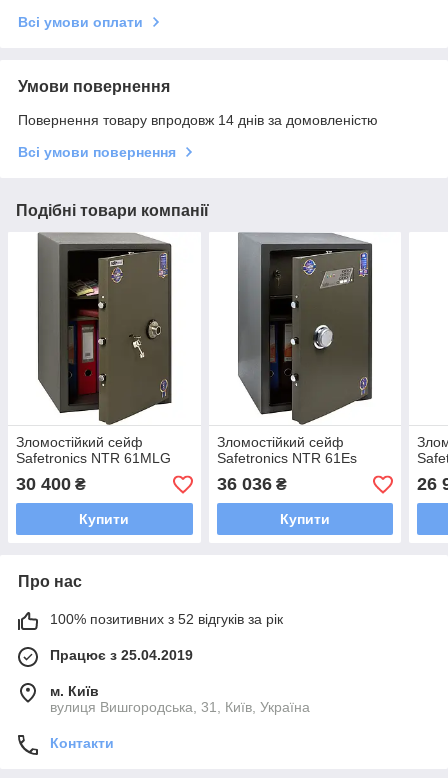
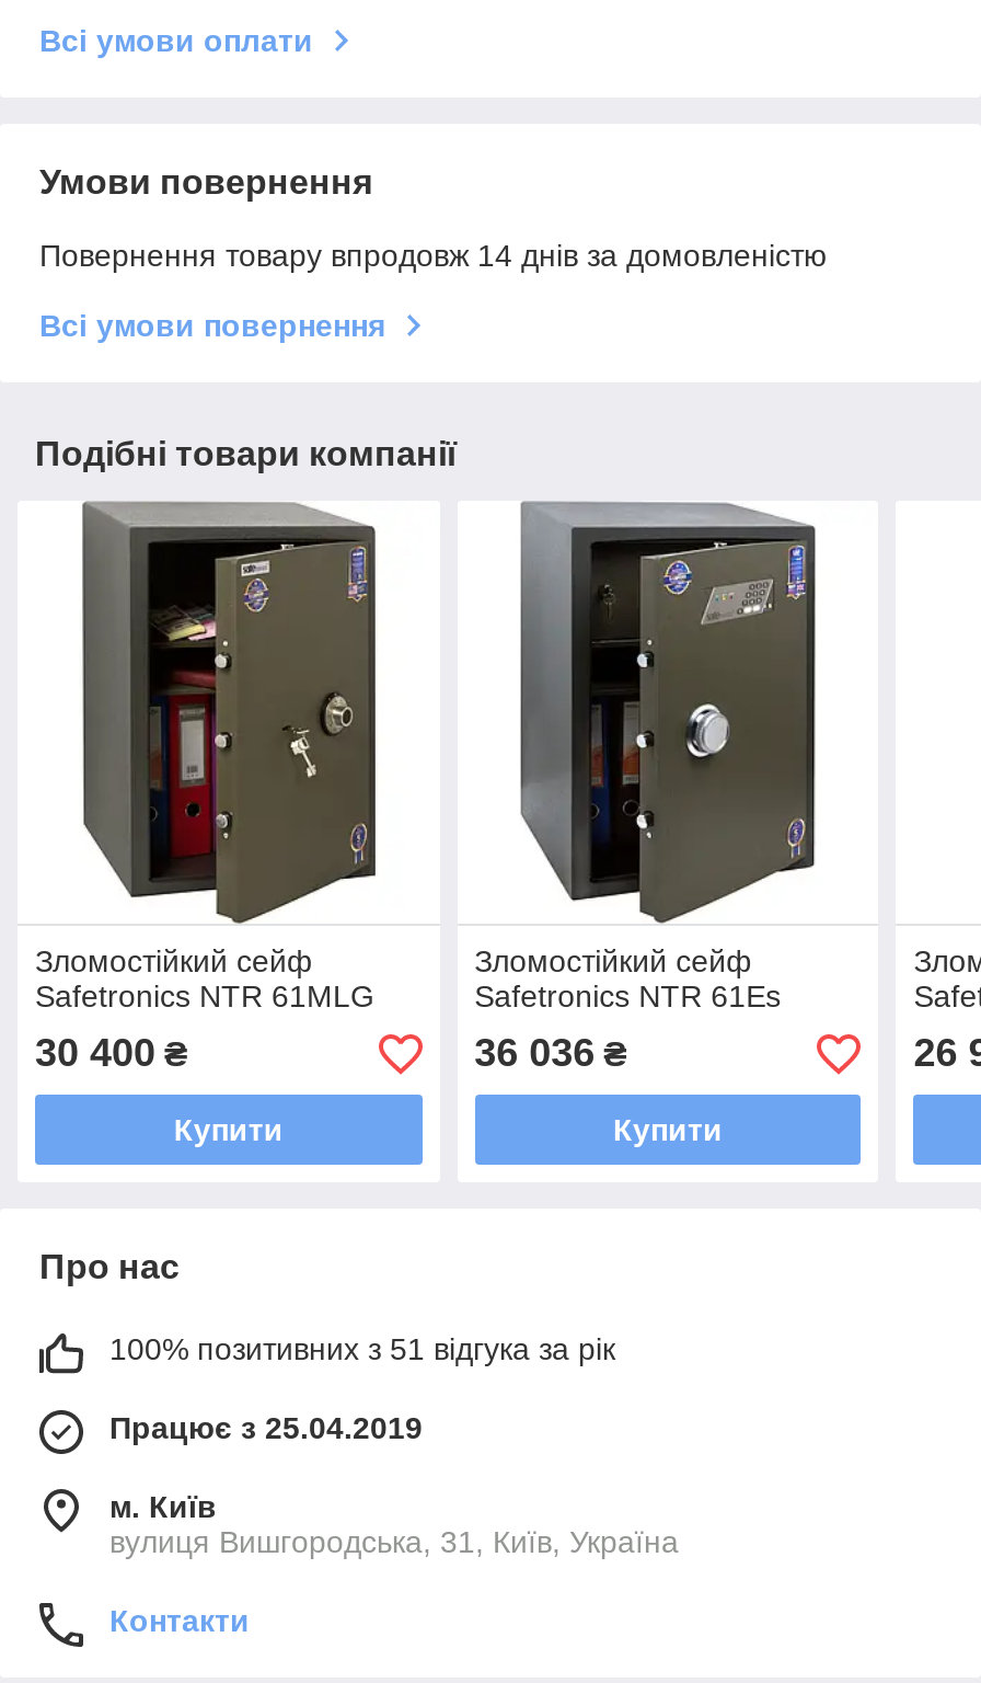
- 100% позитивних з 52 відгуків за рік
+ 100% позитивних з 51 відгука за рік
